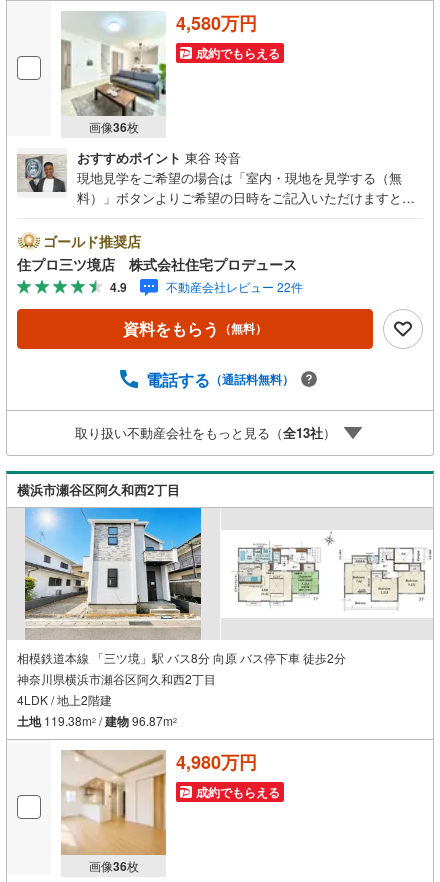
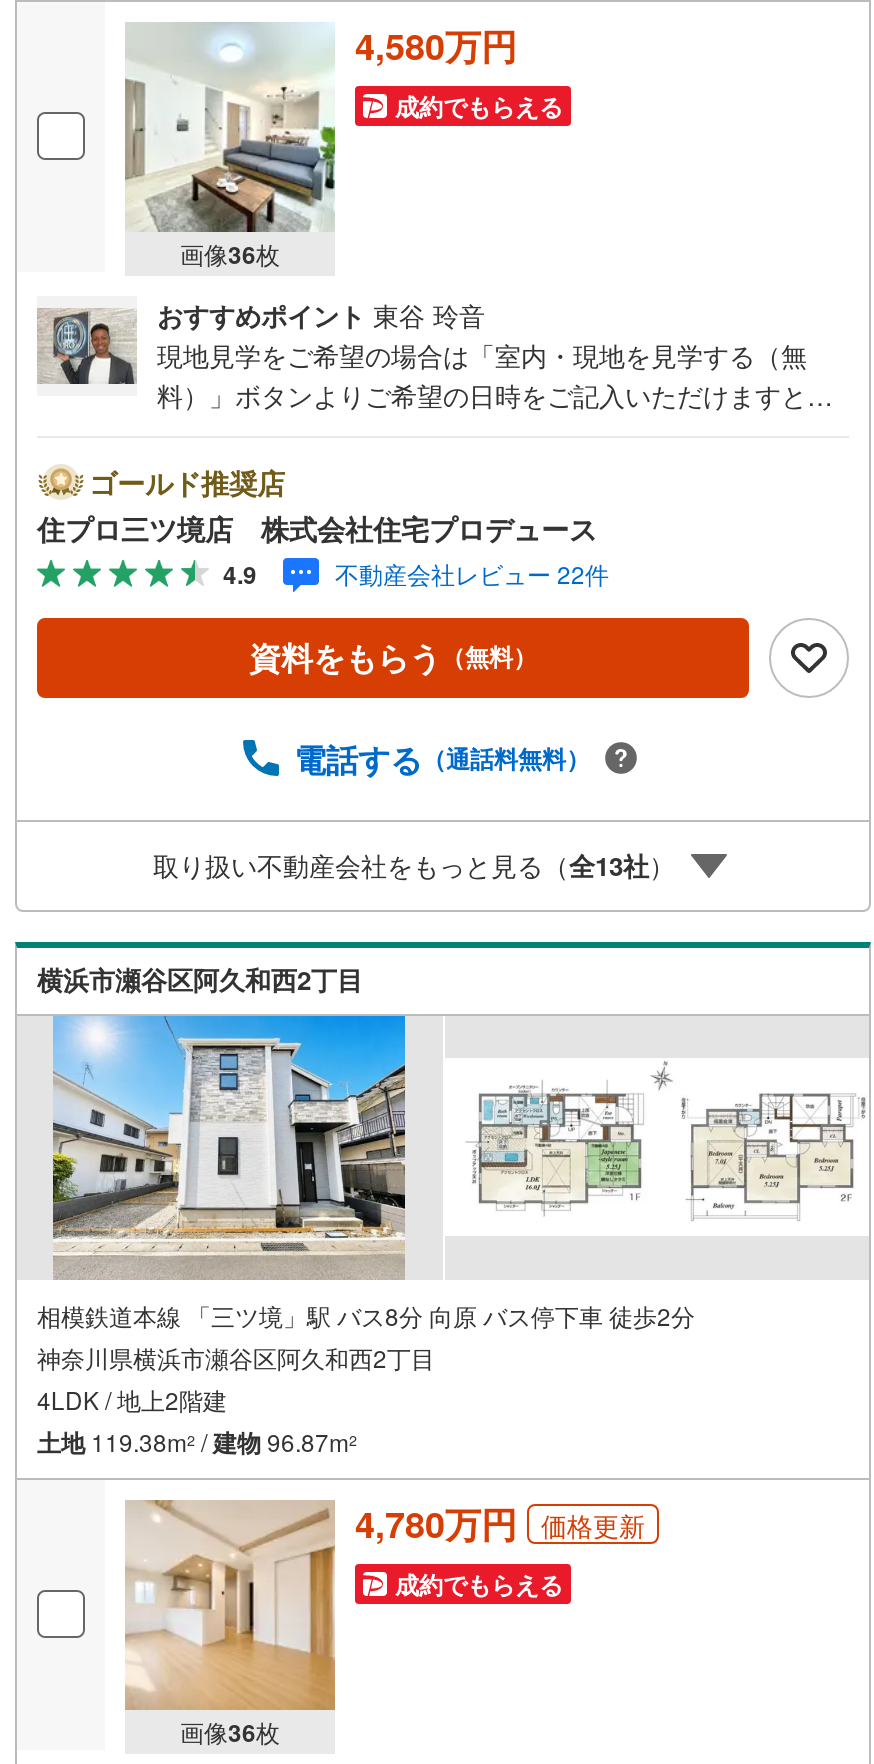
- 4,980万円
+ 4,780万円
+ 価格更新
